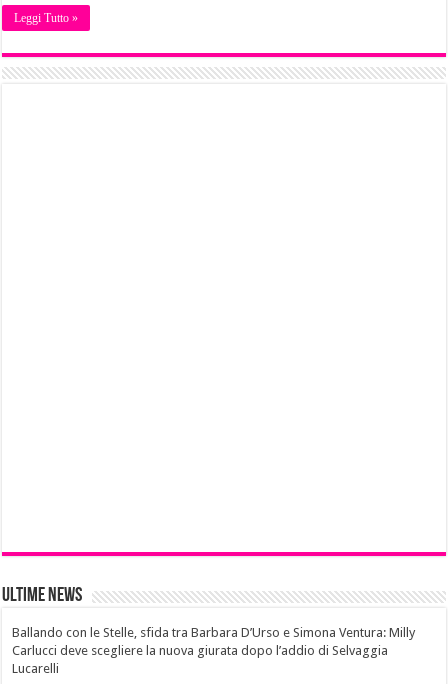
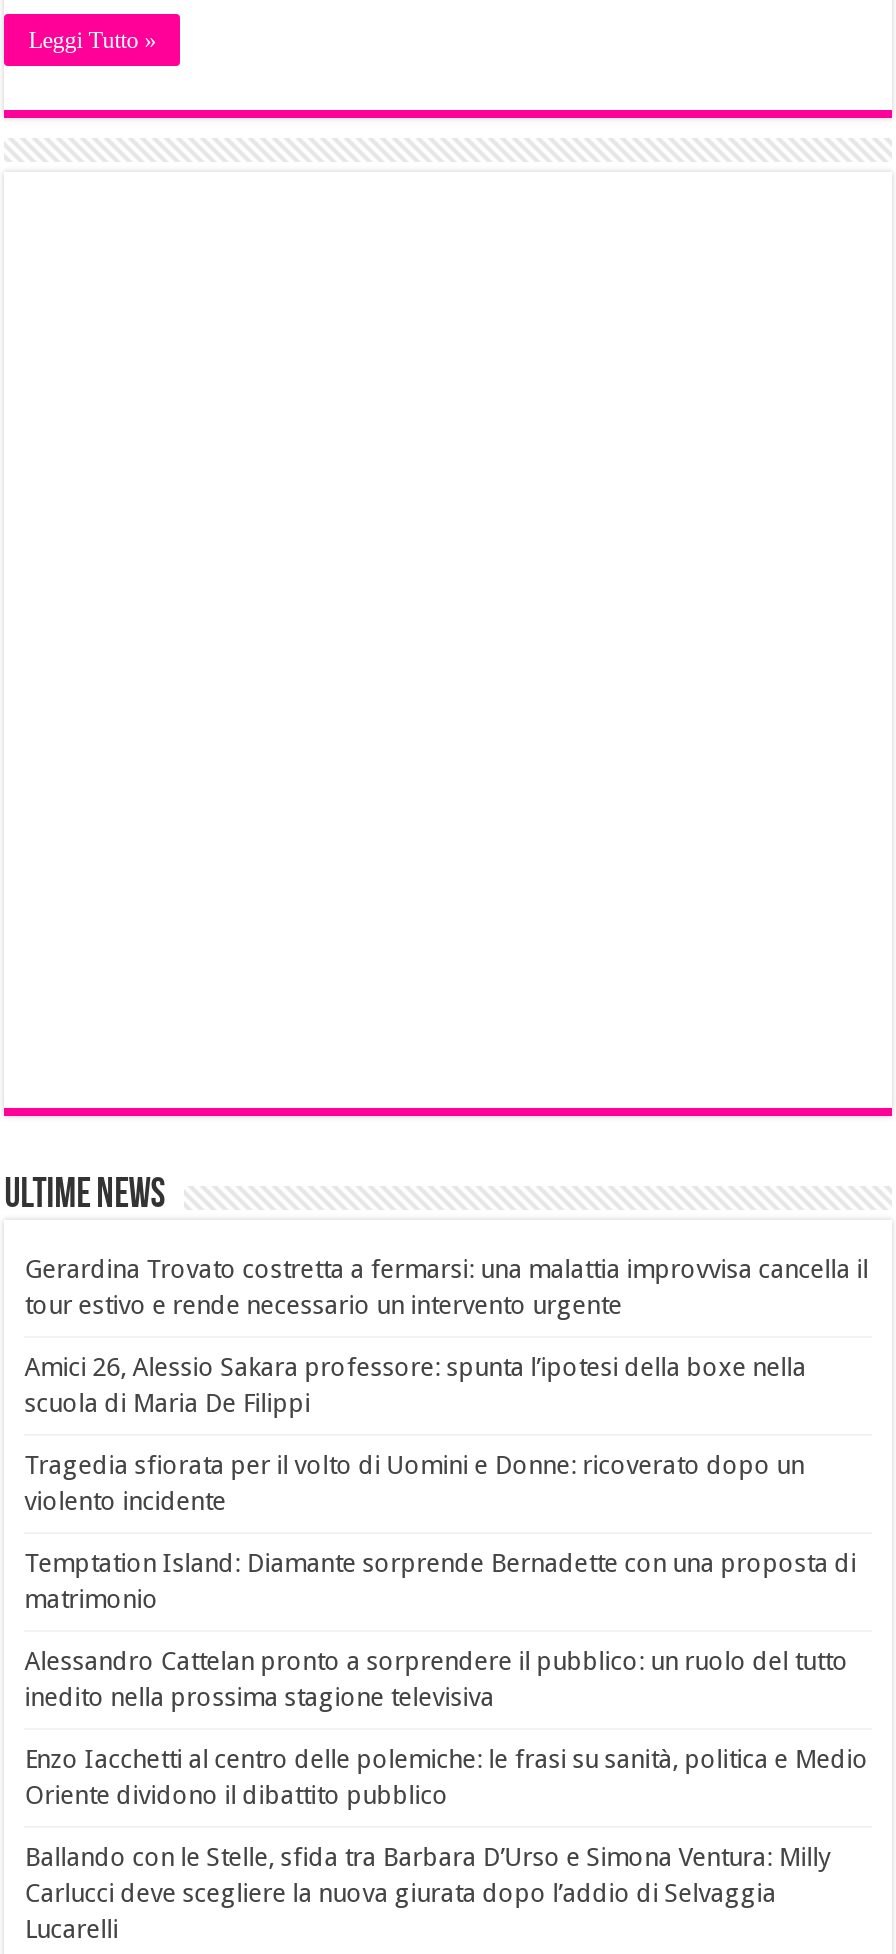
+ Gerardina Trovato costretta a fermarsi: una malattia improvvisa cancella il
+ tour estivo e rende necessario un intervento urgente
+ Amici 26, Alessio Sakara professore: spunta l’ipotesi della boxe nella
+ scuola di Maria De Filippi
+ Tragedia sfiorata per il volto di Uomini e Donne: ricoverato dopo un
+ violento incidente
+ Temptation Island: Diamante sorprende Bernadette con una proposta di
+ matrimonio
+ Alessandro Cattelan pronto a sorprendere il pubblico: un ruolo del tutto
+ inedito nella prossima stagione televisiva
+ Enzo Iacchetti al centro delle polemiche: le frasi su sanità, politica e Medio
+ Oriente dividono il dibattito pubblico
